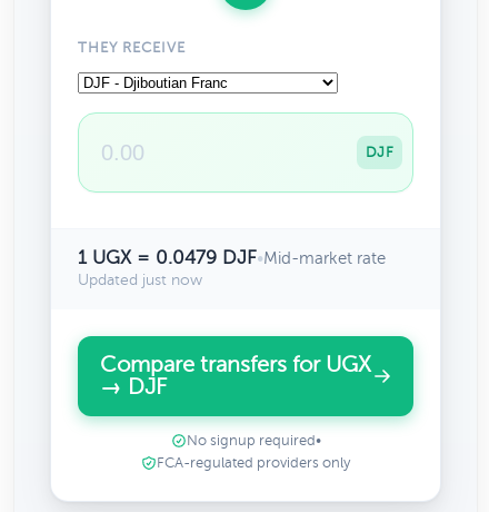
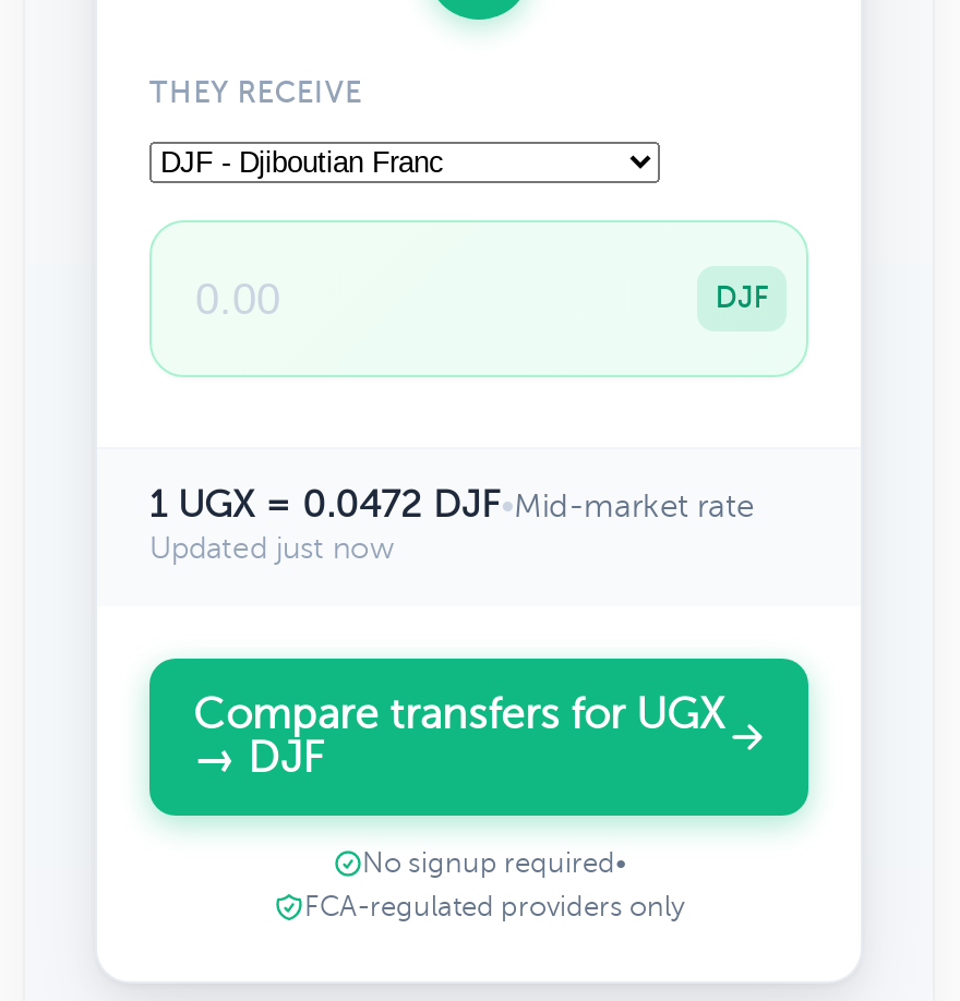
- 1 UGX = 0.0479 DJF • Mid-market rate
+ 1 UGX = 0.0472 DJF • Mid-market rate
